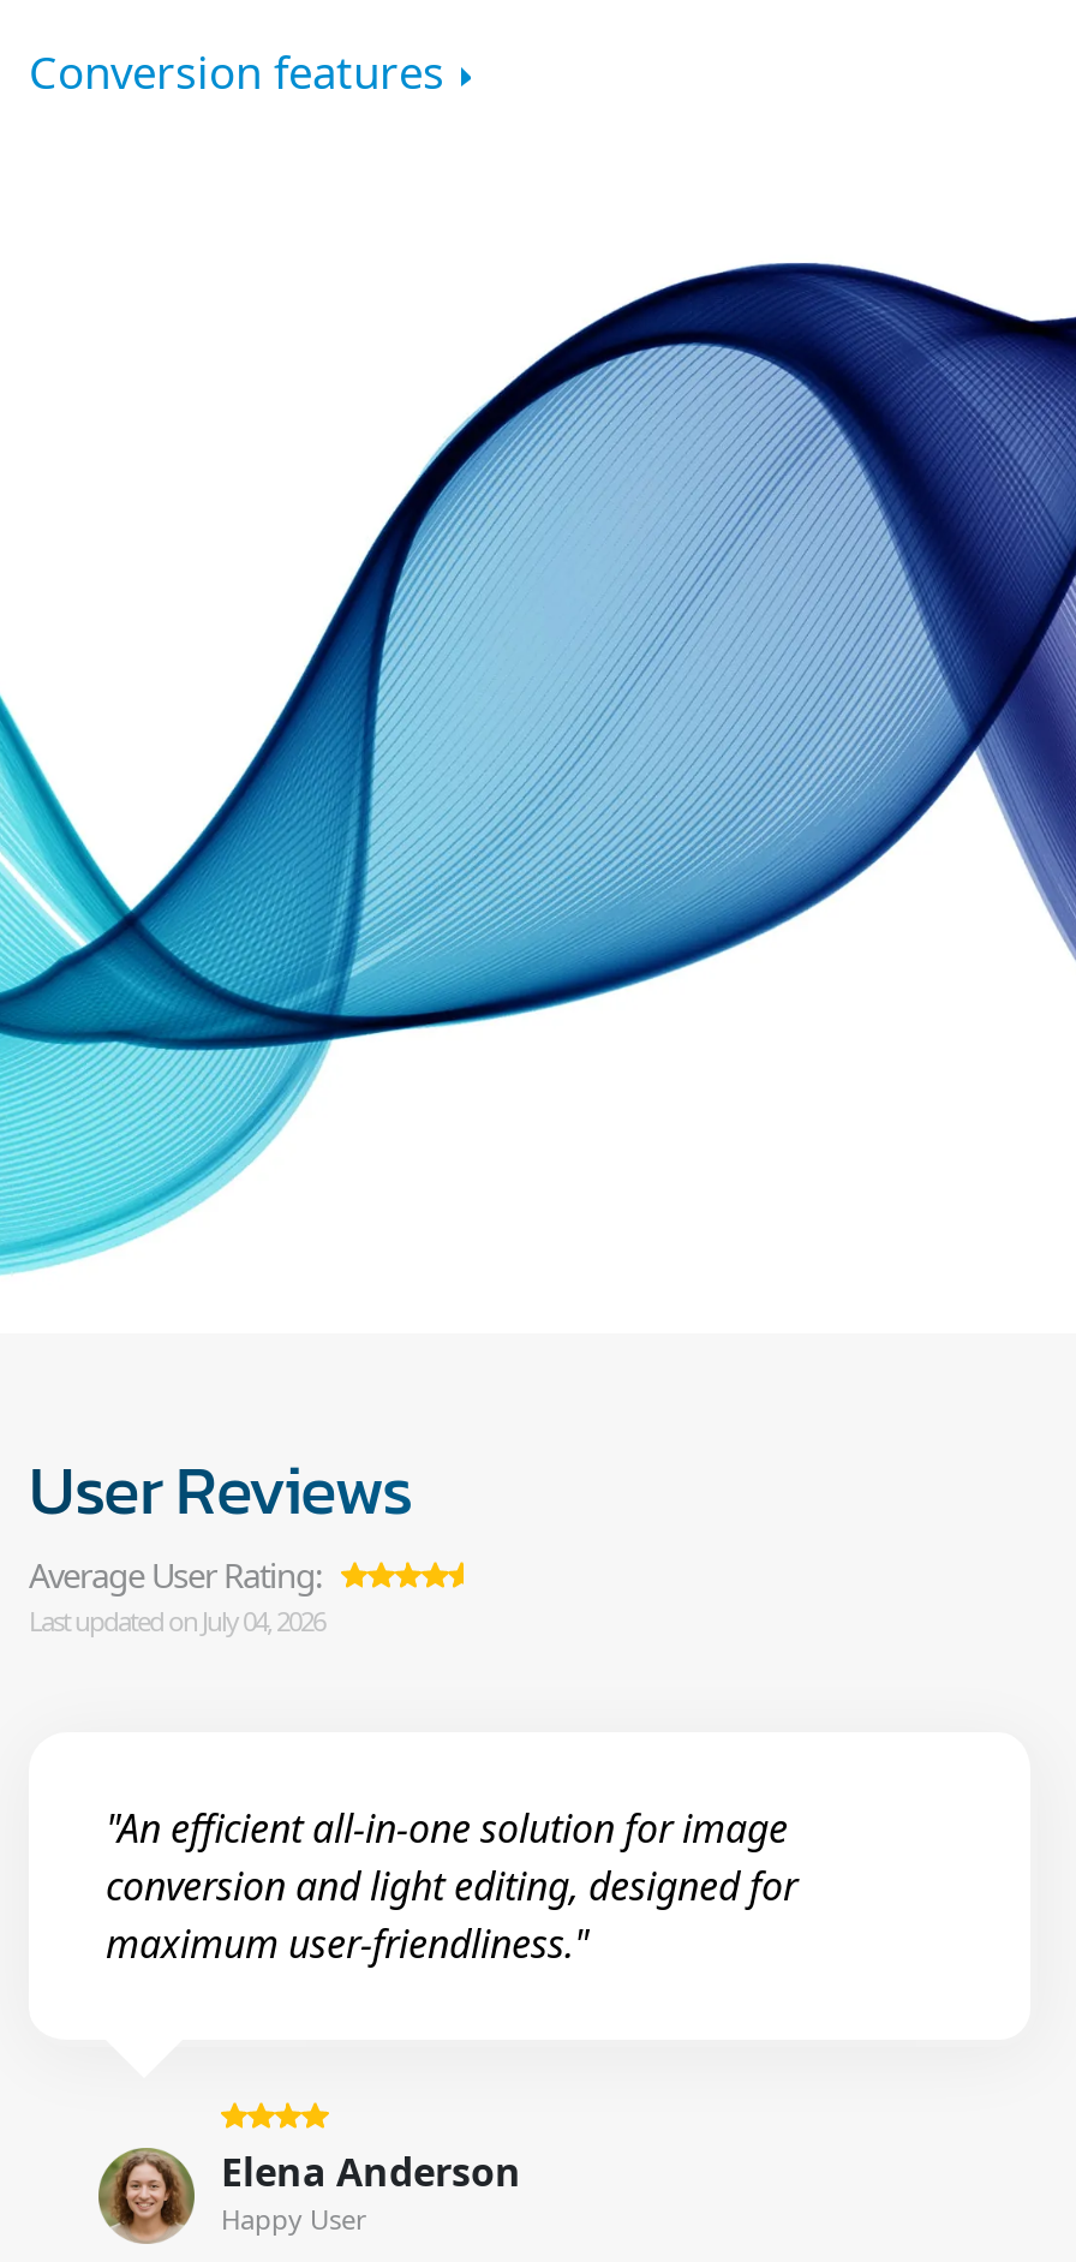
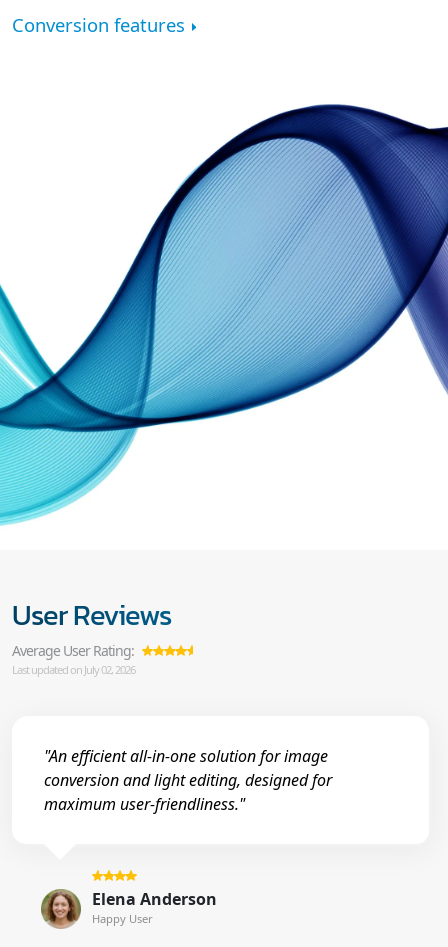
- Last updated on July 04, 2026
+ Last updated on July 02, 2026
